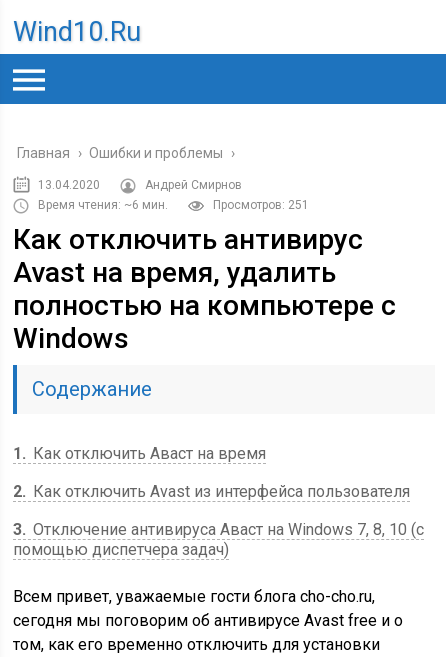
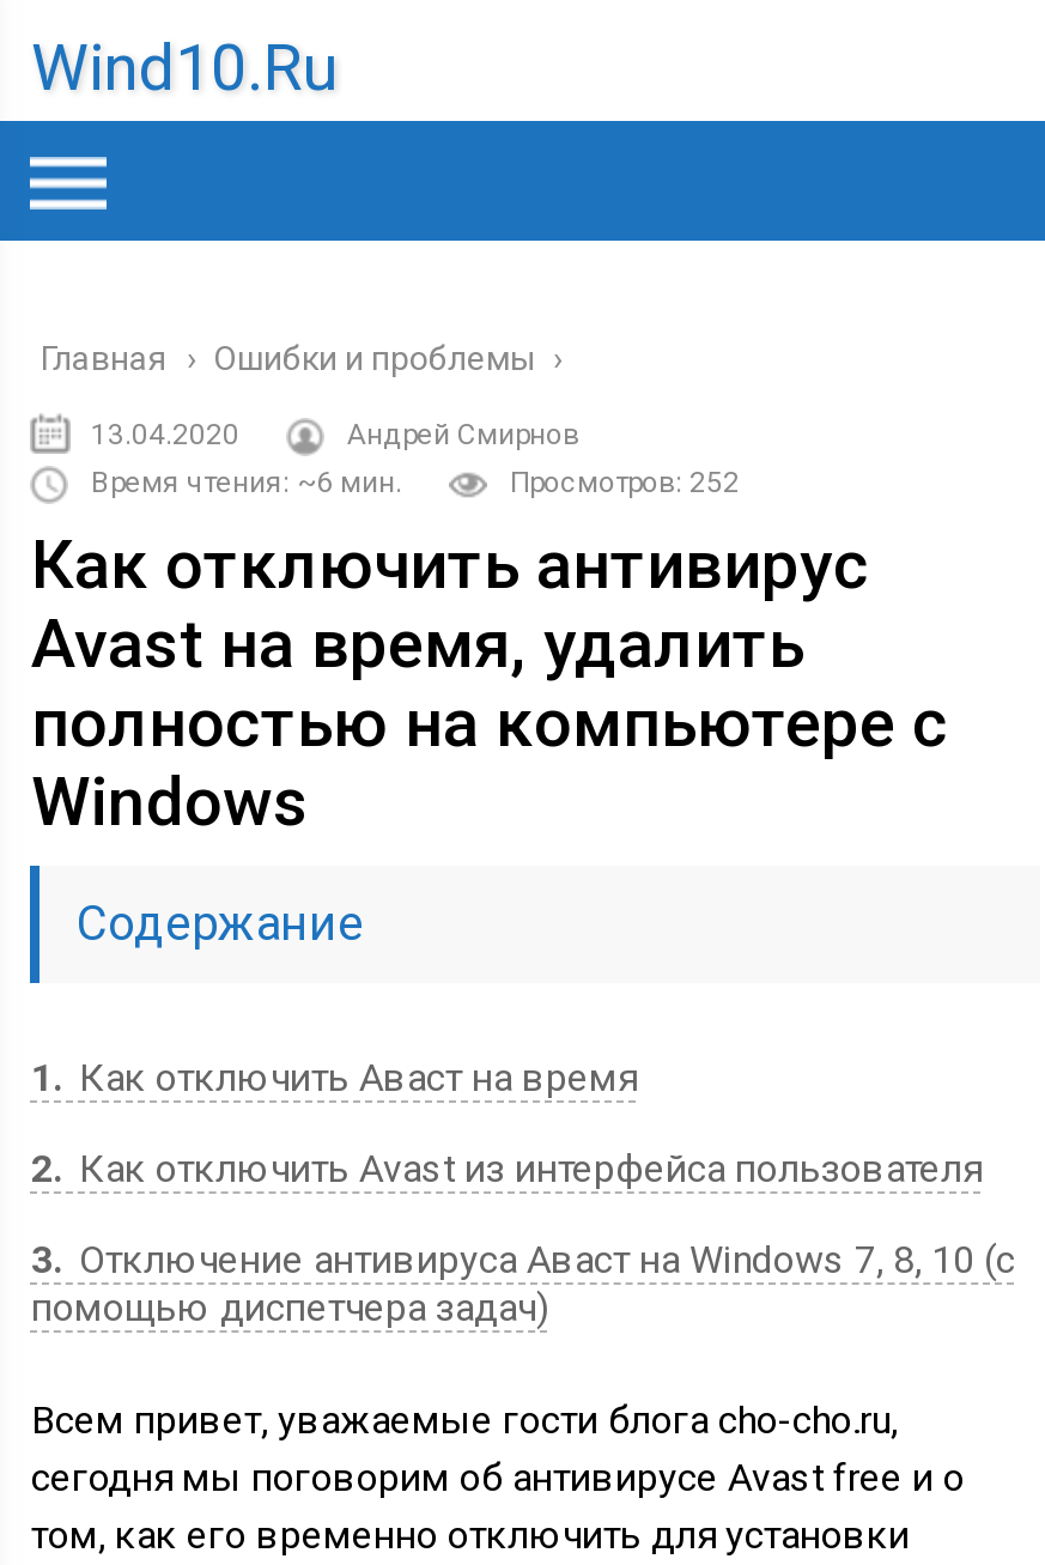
- Просмотров: 251
+ Просмотров: 252
